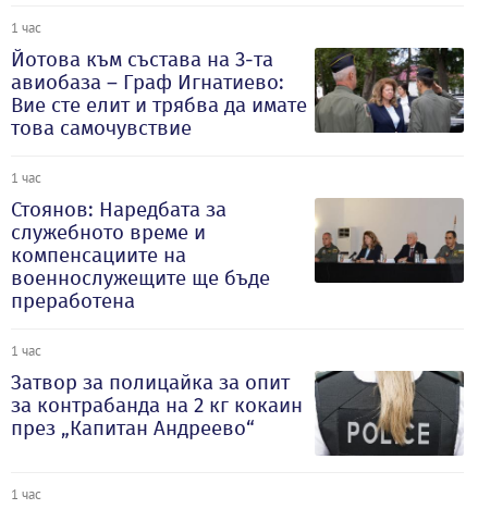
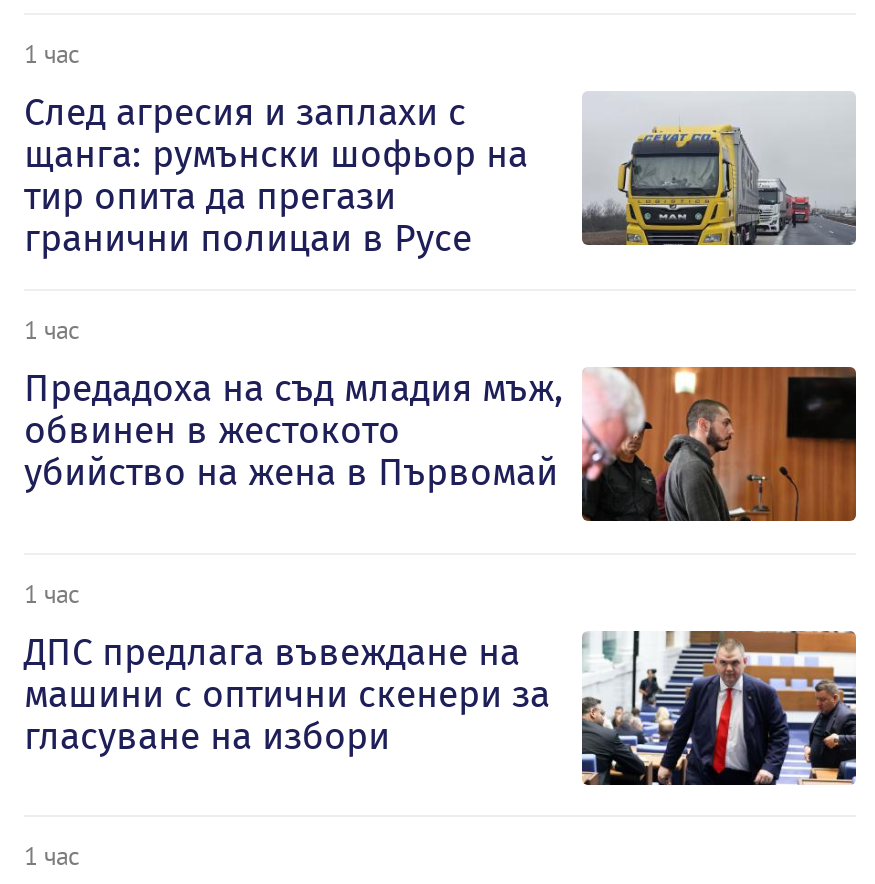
- [image]
- Йотова към състава на 3-та
- авиобаза – Граф Игнатиево:
- Вие сте елит и трябва да имате
- това самочувствие
+ [image]
+ След агресия и заплахи с
+ щанга: румънски шофьор на
+ тир опита да прегази
+ гранични полицаи в Русе

- Стоянов: Наредбата за
- служебното време и
- компенсациите на
- военнослужещите ще бъде
- преработена
+ Предадоха на съд младия мъж,
+ обвинен в жестокото
+ убийство на жена в Първомай

- [image]
+ [image]

- [image]
- Затвор за полицайка за опит
- за контрабанда на 2 кг кокаин
- през „Капитан Андреево“
+ [image]
+ ДПС предлага въвеждане на
+ машини с оптични скенери за
+ гласуване на избори
